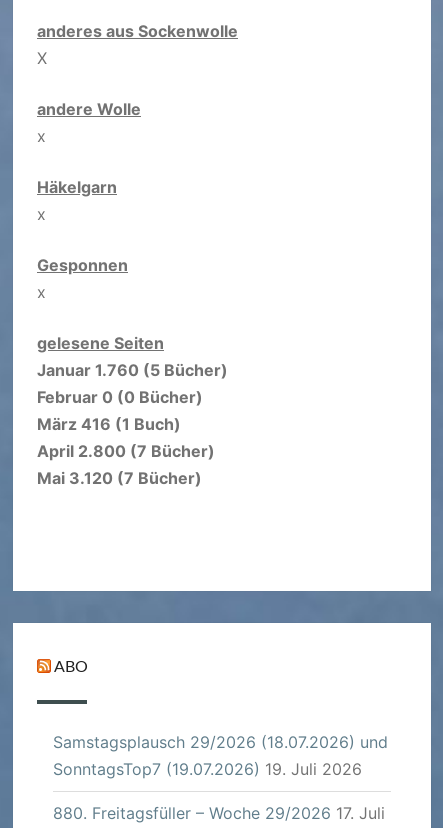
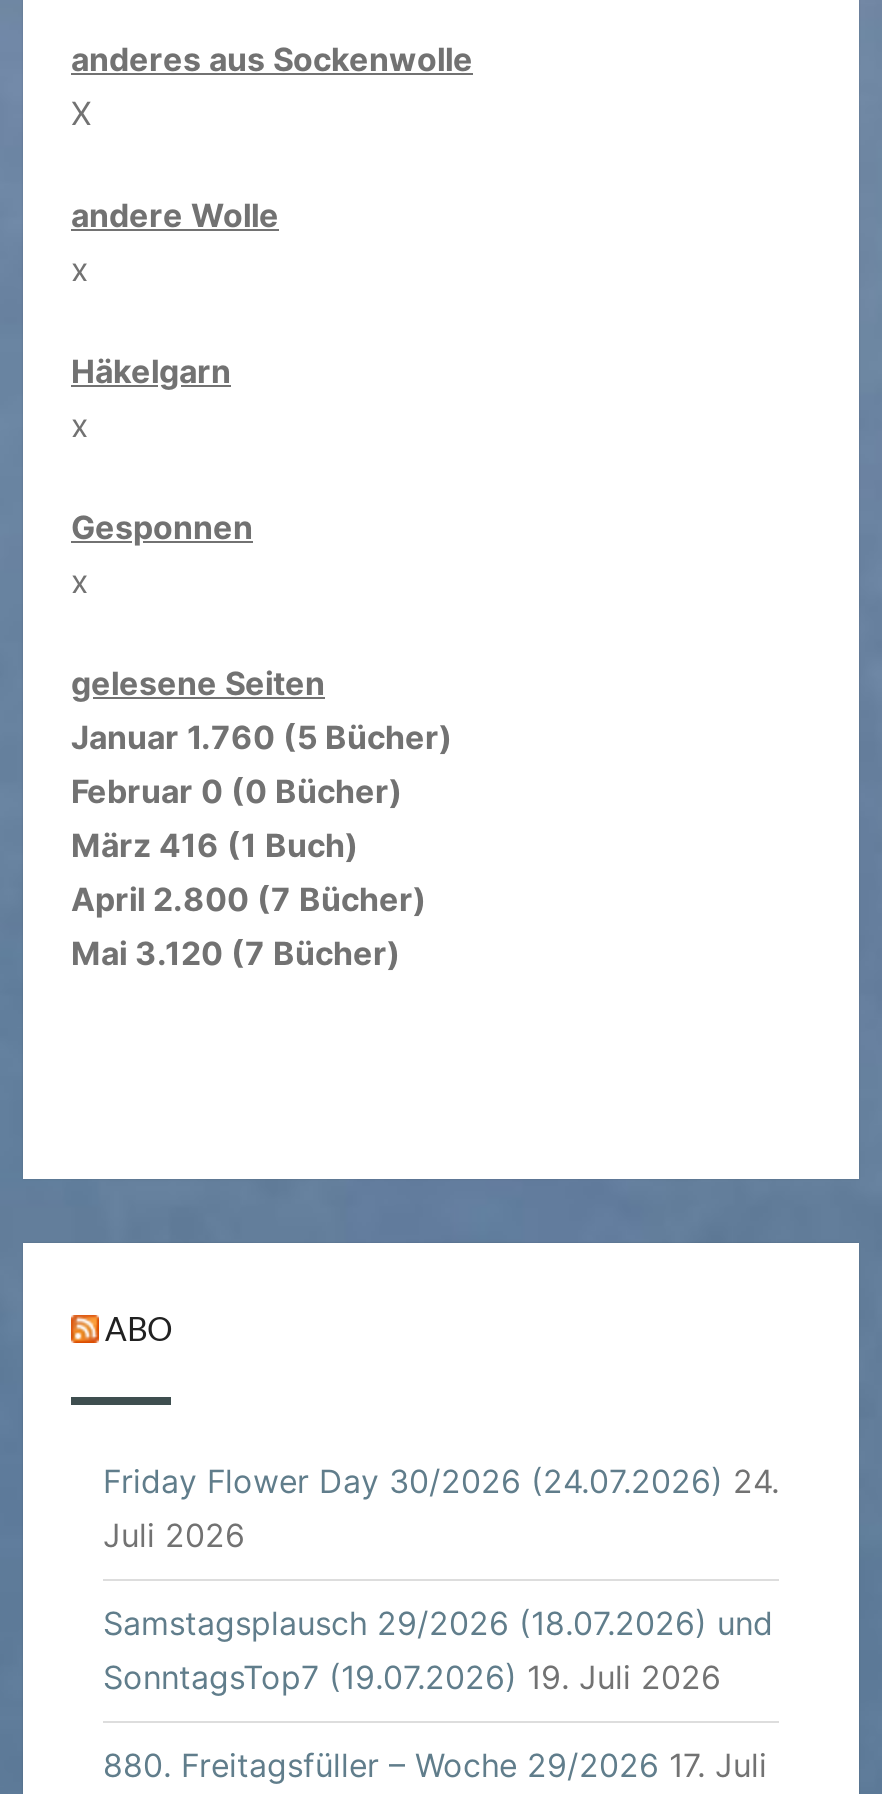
+ Friday Flower Day 30/2026 (24.07.2026) 24.
+ Juli 2026
